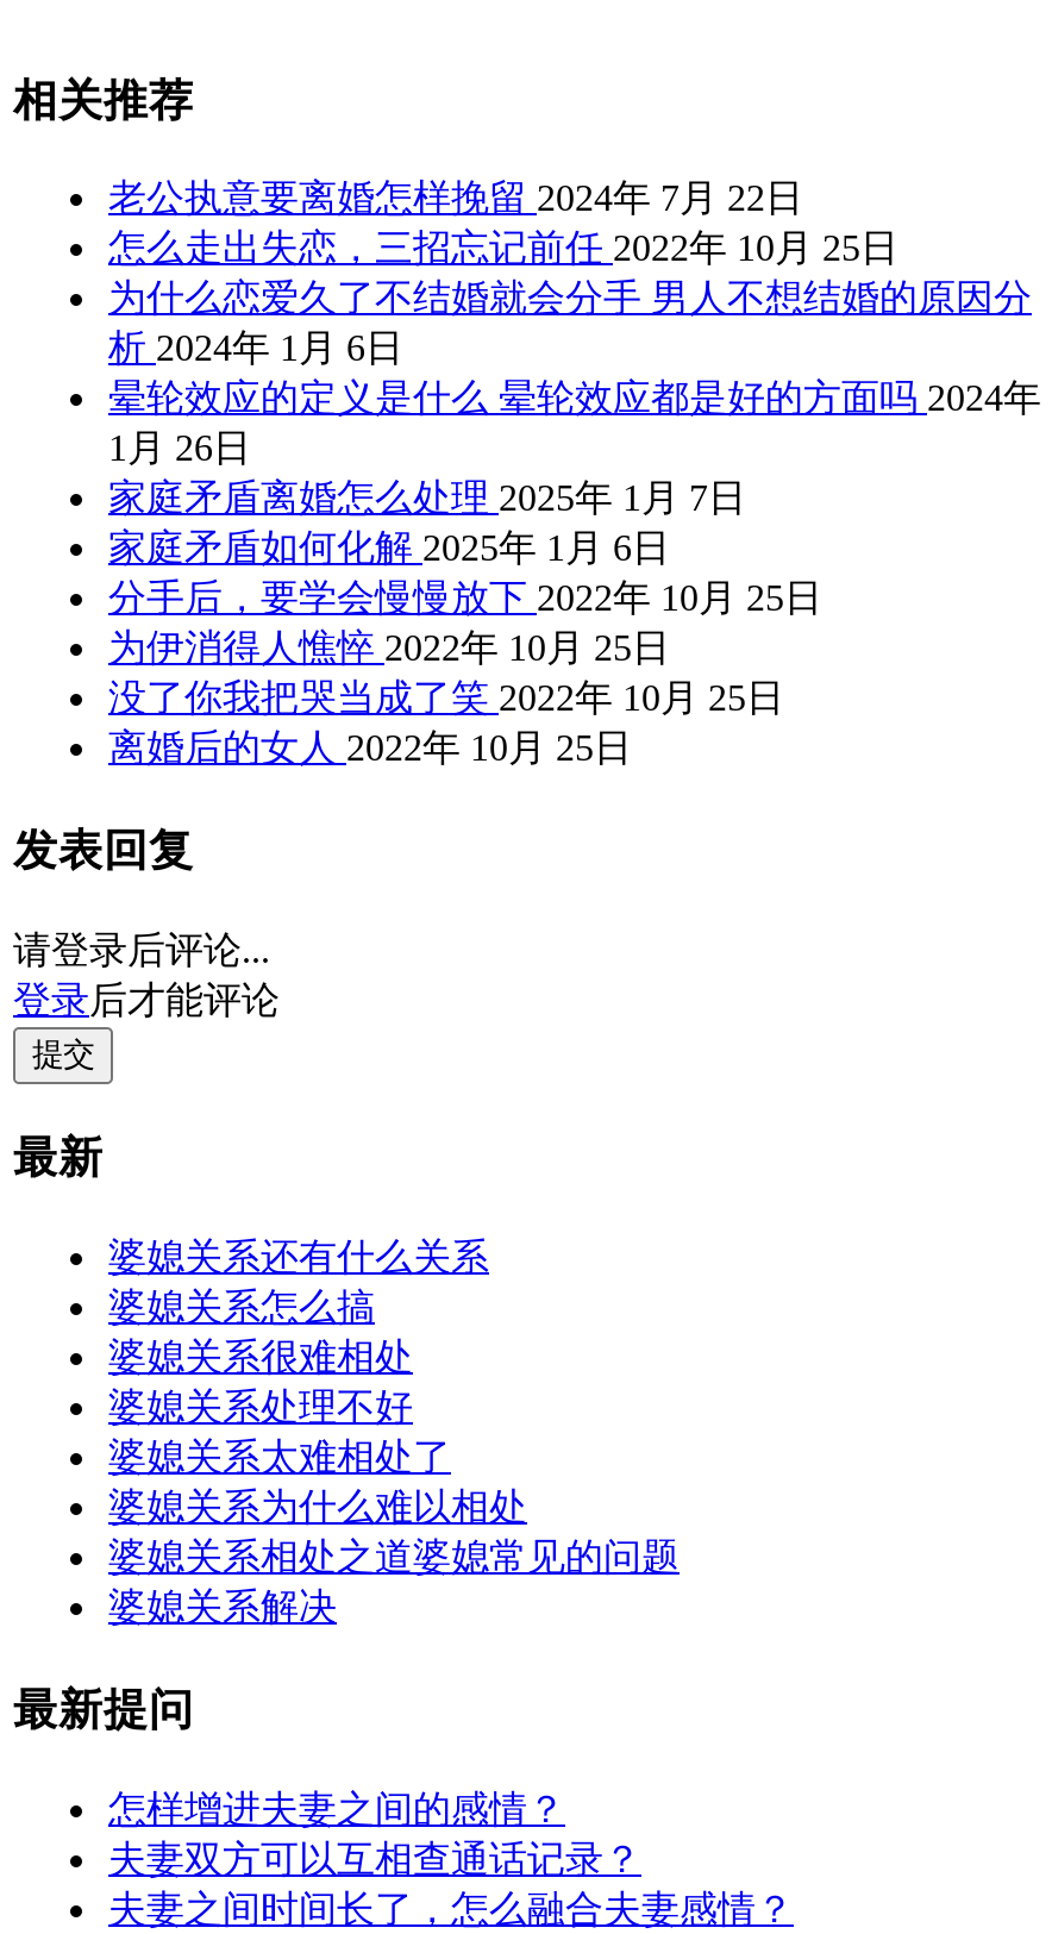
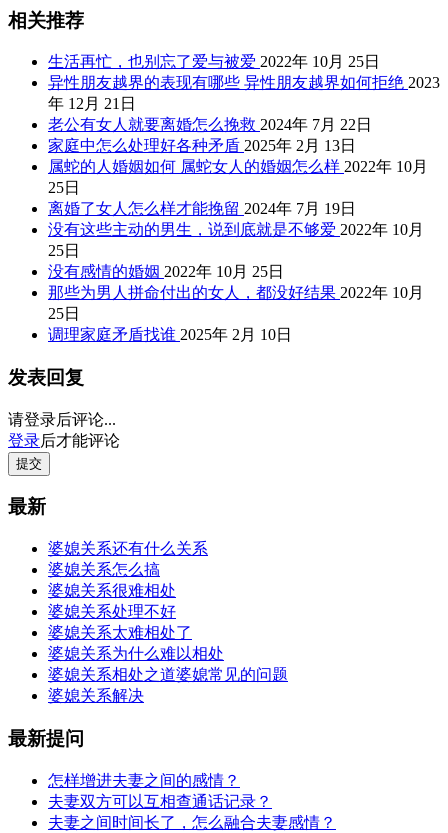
- 老公执意要离婚怎样挽留 2024年 7月 22日
- 怎么走出失恋，三招忘记前任 2022年 10月 25日
- 为什么恋爱久了不结婚就会分手 男人不想结婚的原因分
- 析 2024年 1月 6日
- 晕轮效应的定义是什么 晕轮效应都是好的方面吗 2024年
- 1月 26日
- 家庭矛盾离婚怎么处理 2025年 1月 7日
- 家庭矛盾如何化解 2025年 1月 6日
- 分手后，要学会慢慢放下 2022年 10月 25日
- 为伊消得人憔悴 2022年 10月 25日
- 没了你我把哭当成了笑 2022年 10月 25日
- 离婚后的女人 2022年 10月 25日
+ 生活再忙，也别忘了爱与被爱 2022年 10月 25日
+ 异性朋友越界的表现有哪些 异性朋友越界如何拒绝 2023
+ 年 12月 21日
+ 老公有女人就要离婚怎么挽救 2024年 7月 22日
+ 家庭中怎么处理好各种矛盾 2025年 2月 13日
+ 属蛇的人婚姻如何 属蛇女人的婚姻怎么样 2022年 10月
+ 25日
+ 离婚了女人怎么样才能挽留 2024年 7月 19日
+ 没有这些主动的男生，说到底就是不够爱 2022年 10月
+ 25日
+ 没有感情的婚姻 2022年 10月 25日
+ 那些为男人拼命付出的女人，都没好结果 2022年 10月
+ 25日
+ 调理家庭矛盾找谁 2025年 2月 10日
